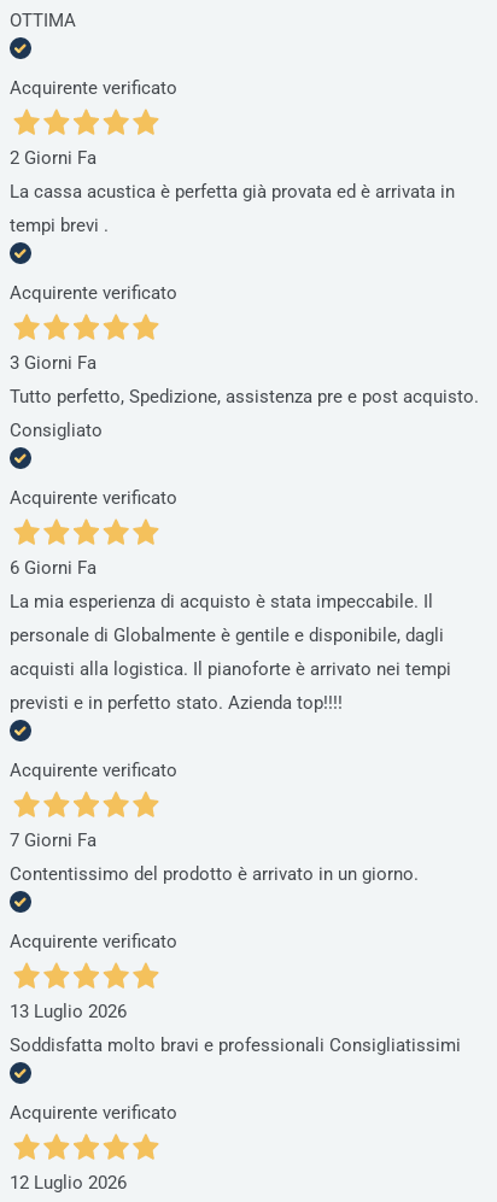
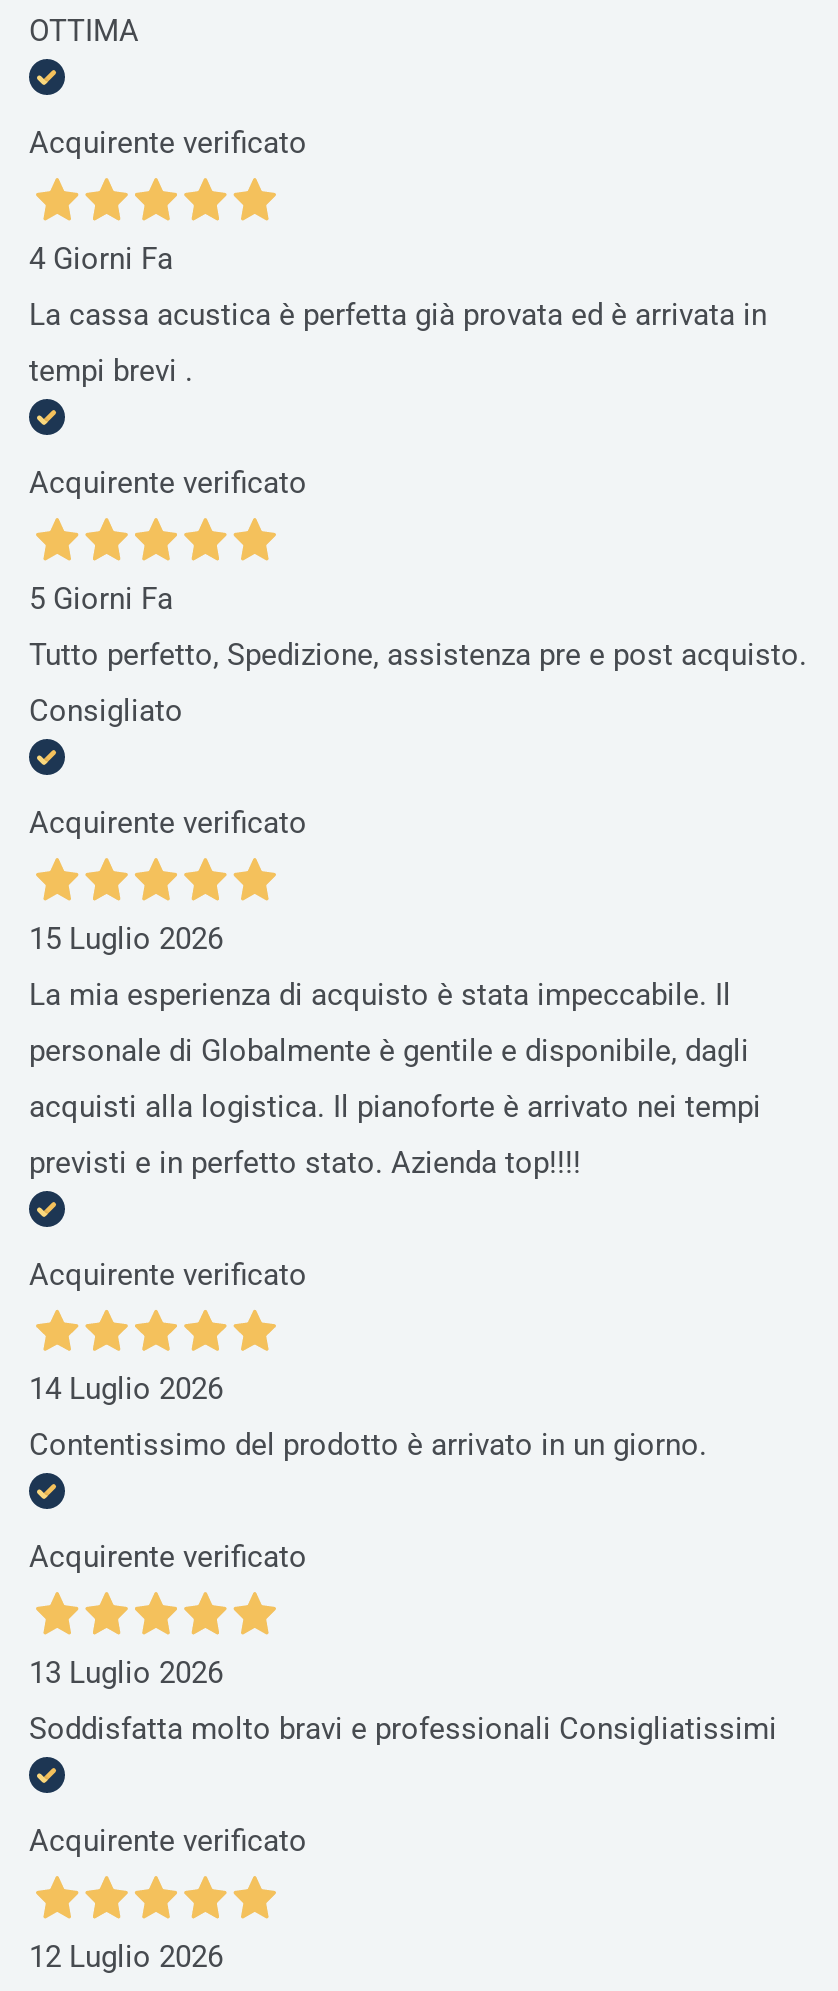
- 2 Giorni Fa
+ 4 Giorni Fa

- 3 Giorni Fa
+ 5 Giorni Fa

- 6 Giorni Fa
+ 15 Luglio 2026

- 7 Giorni Fa
+ 14 Luglio 2026
